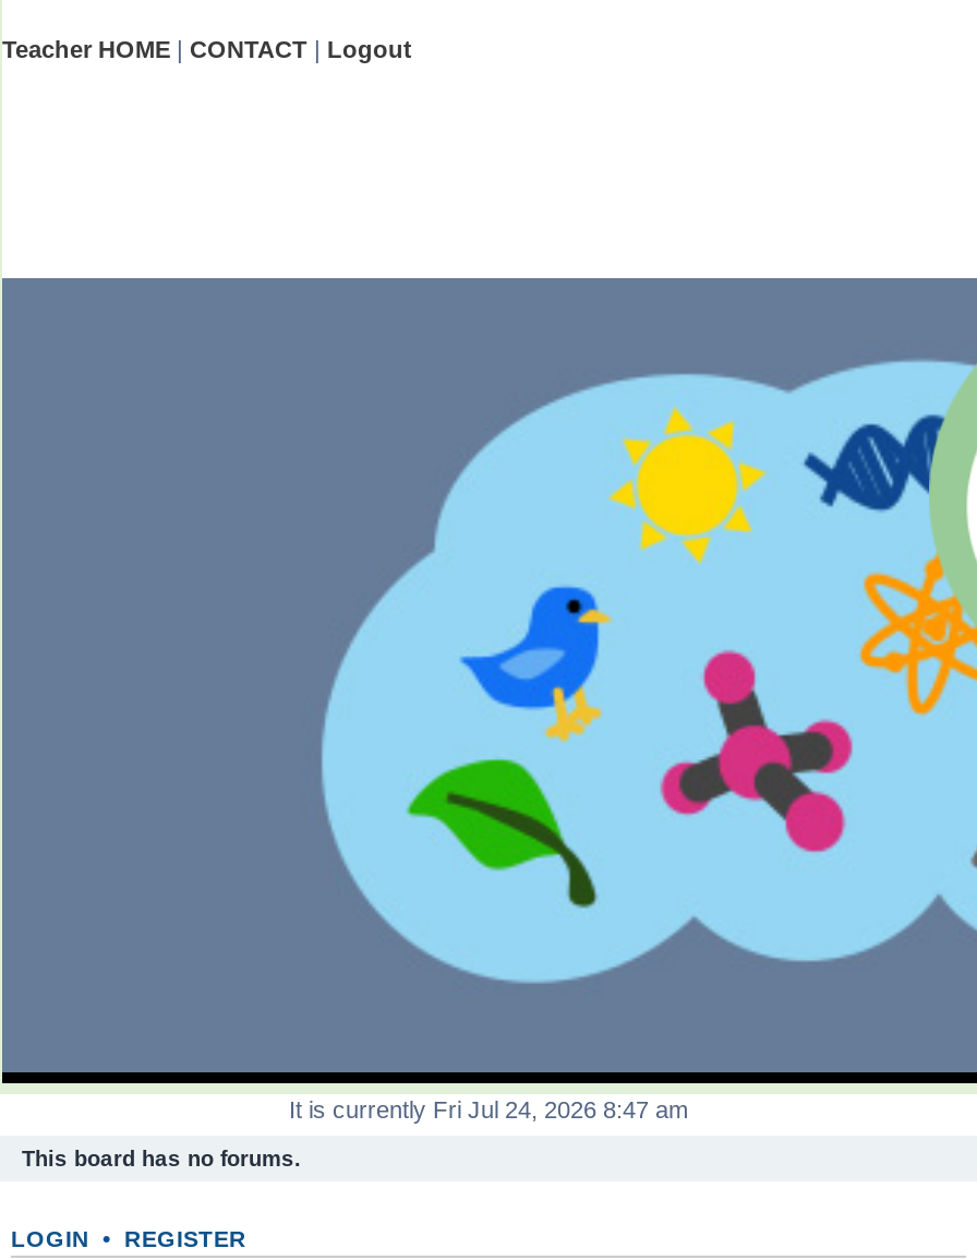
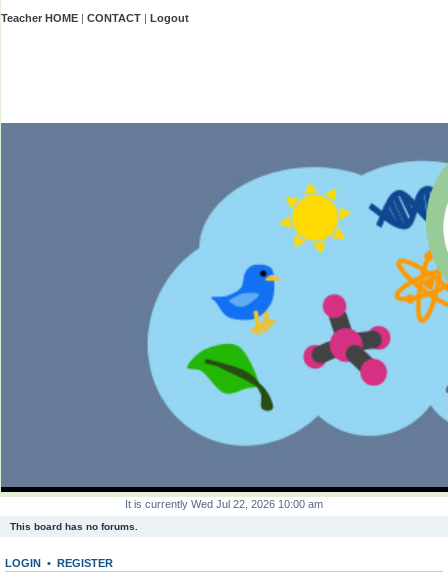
- It is currently Fri Jul 24, 2026 8:47 am
+ It is currently Wed Jul 22, 2026 10:00 am
